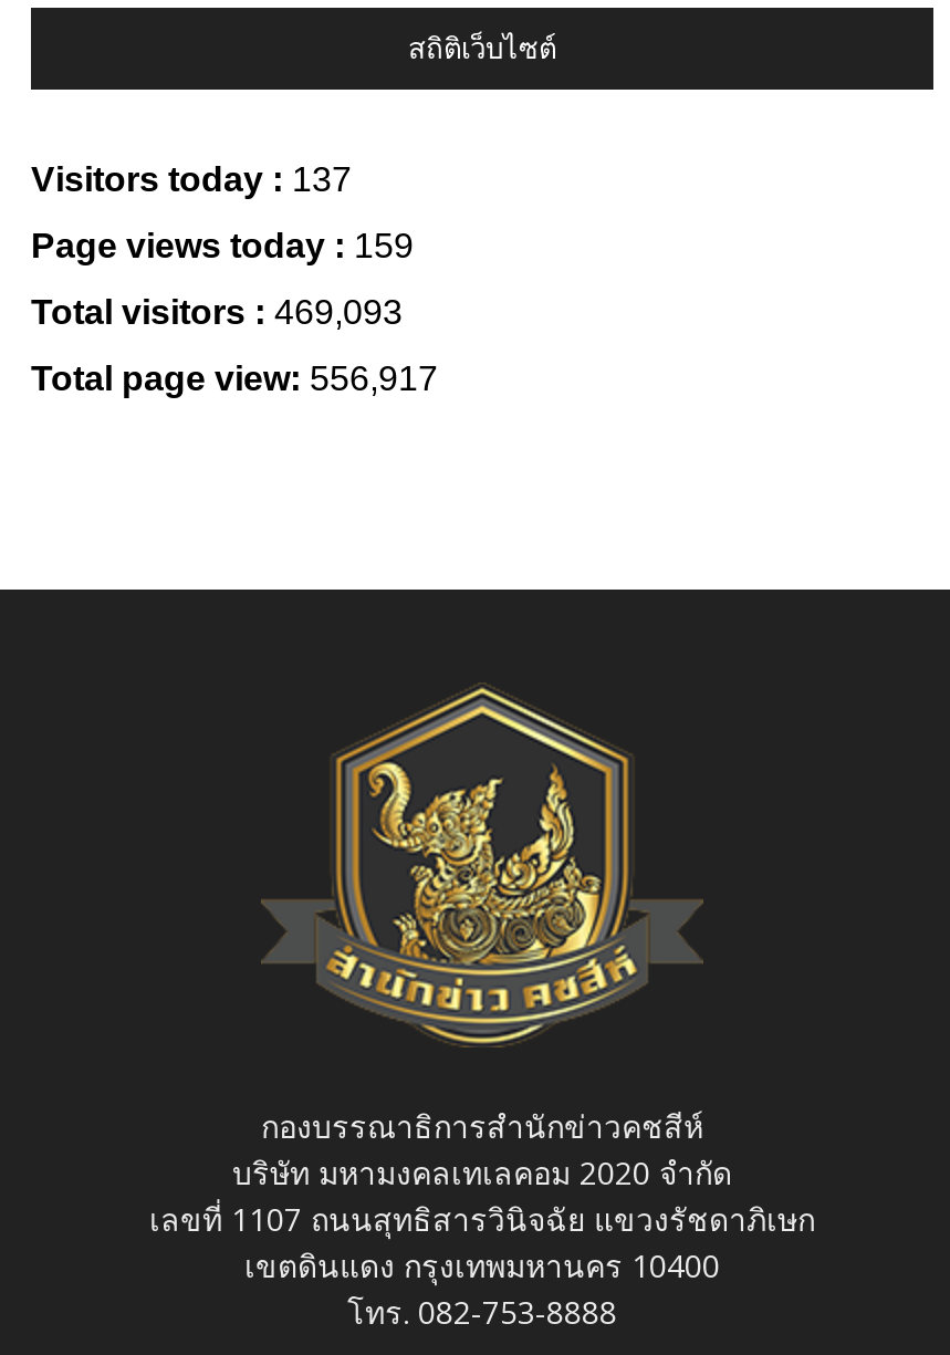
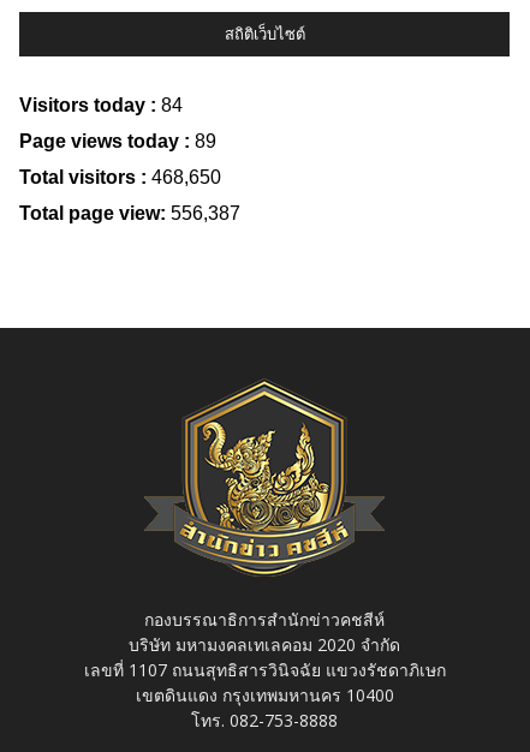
- Visitors today : 137
+ Visitors today : 84

- Page views today : 159
+ Page views today : 89

- Total visitors : 469,093
+ Total visitors : 468,650

- Total page view: 556,917
+ Total page view: 556,387
